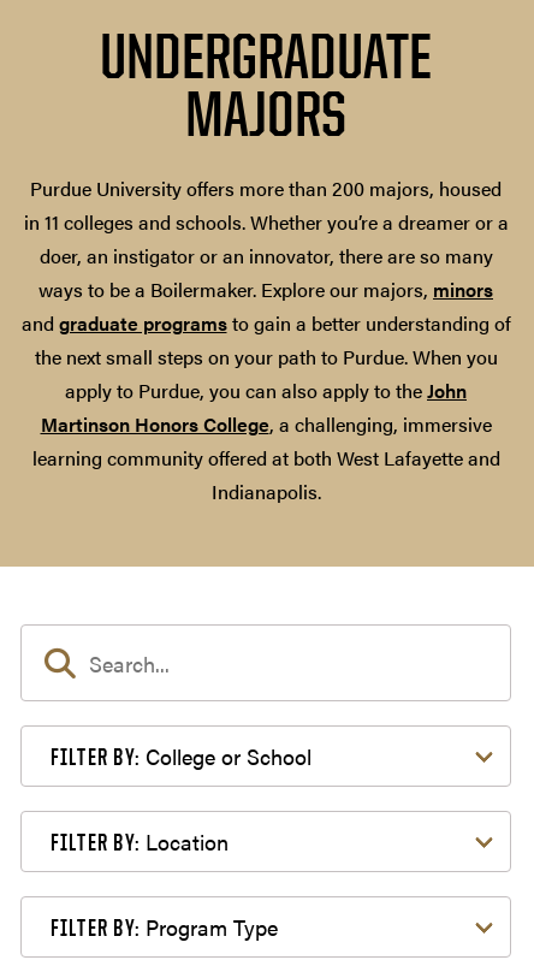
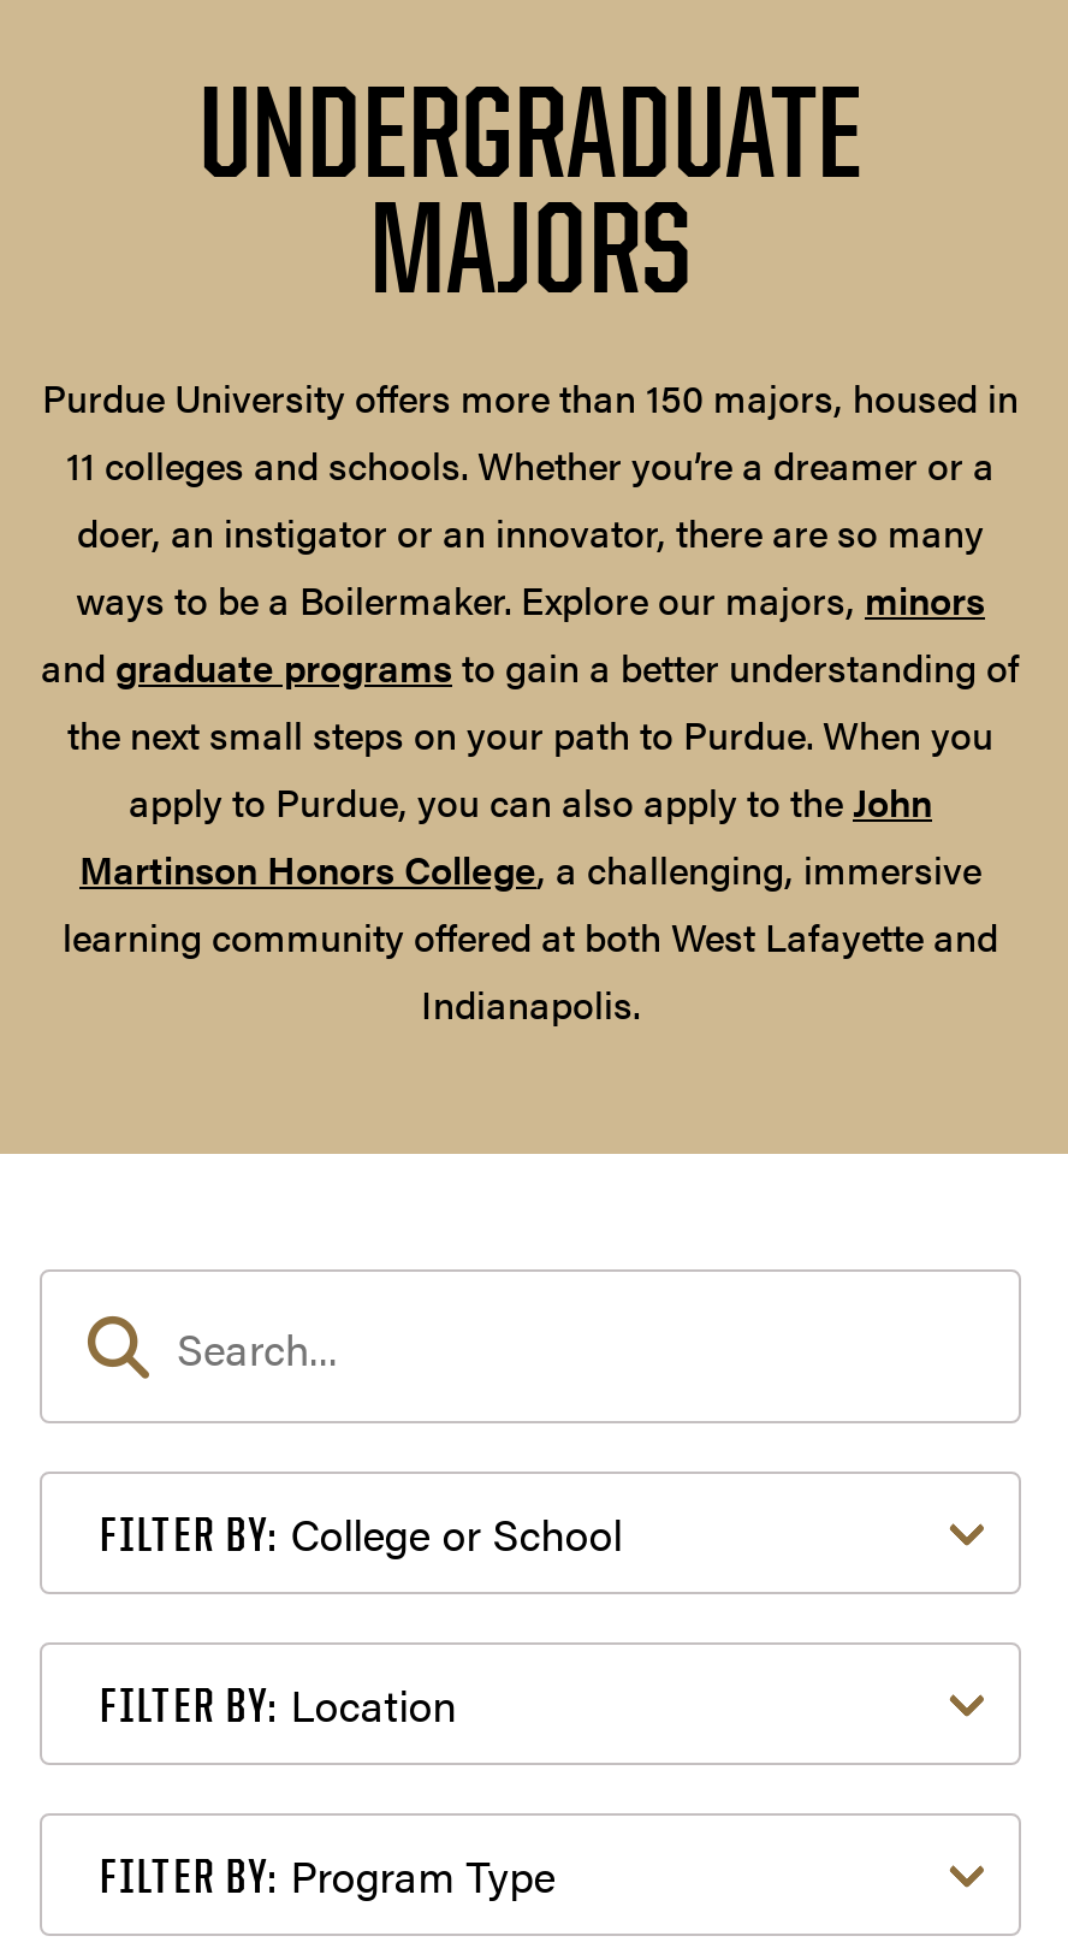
- Purdue University offers more than 200 majors, housed
- in 11 colleges and schools. Whether you’re a dreamer or a
+ Purdue University offers more than 150 majors, housed in
+ 11 colleges and schools. Whether you’re a dreamer or a
